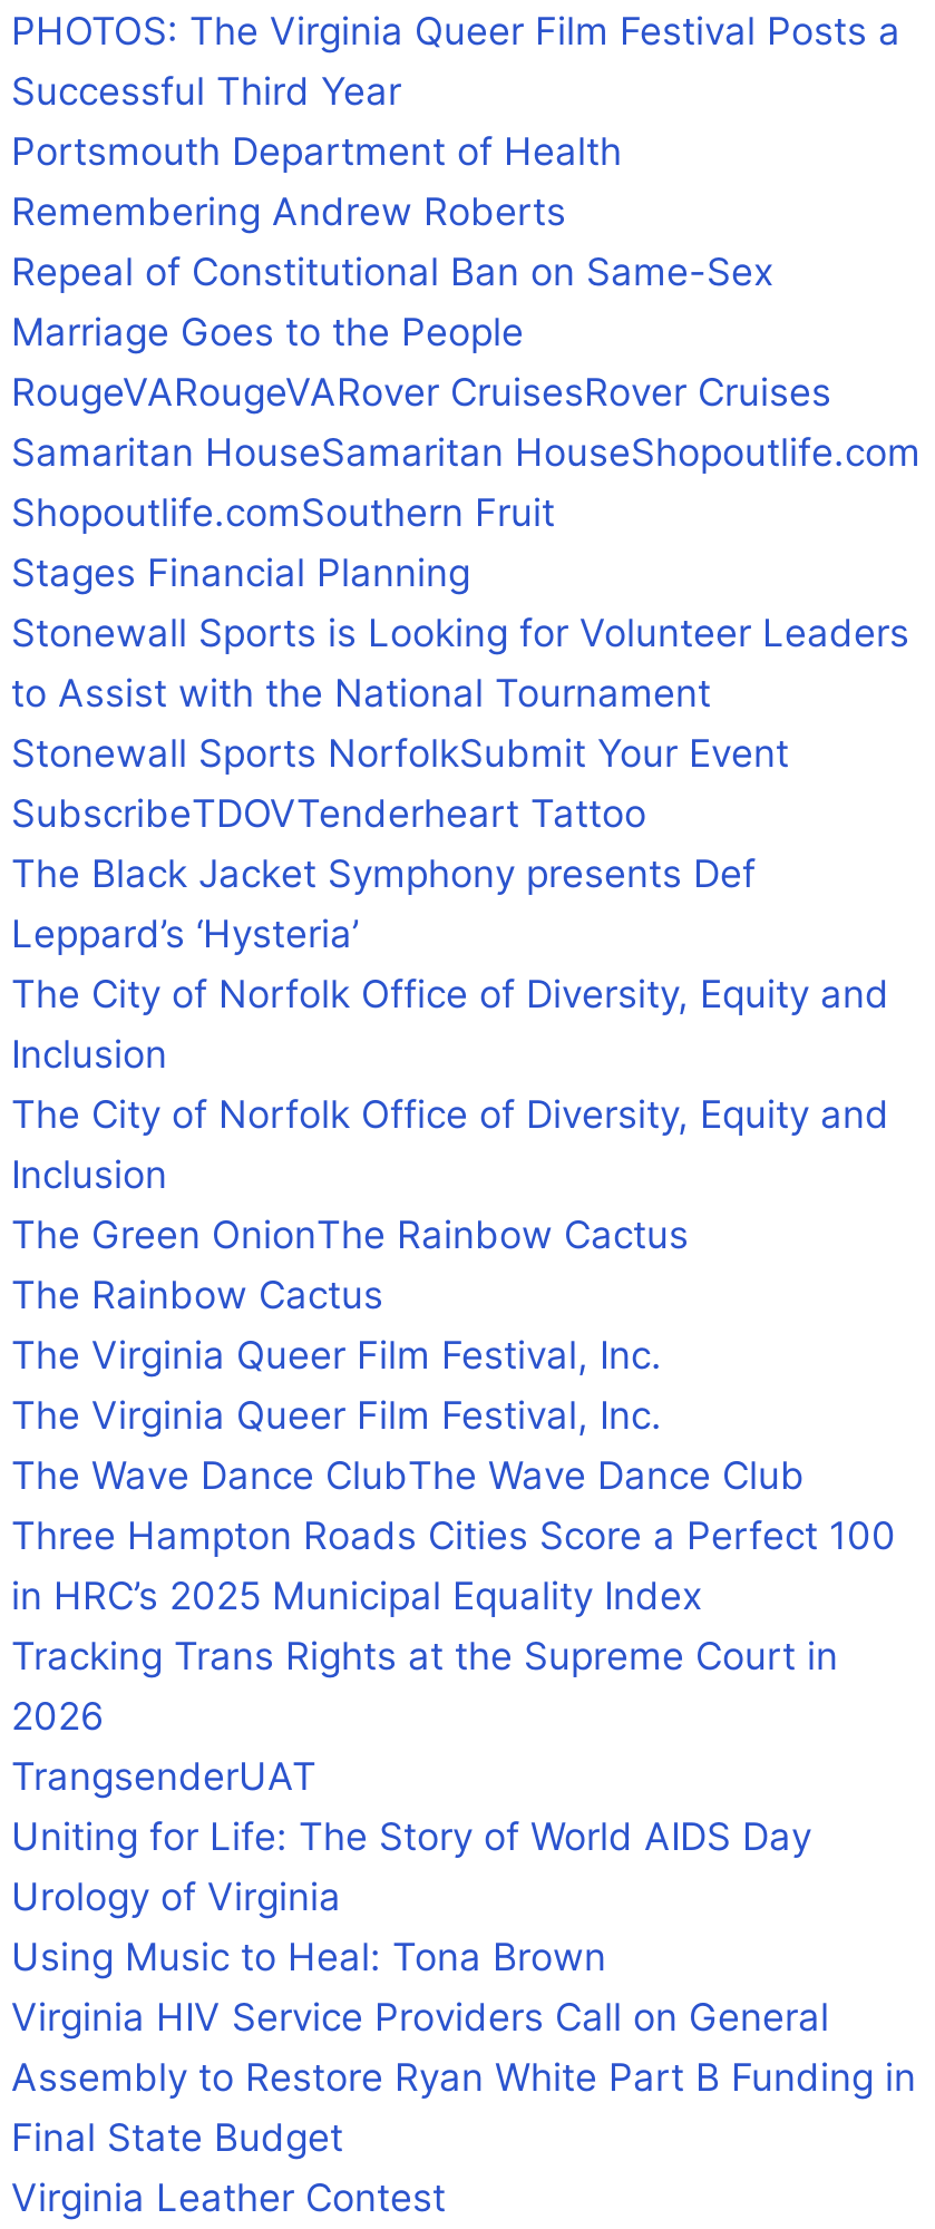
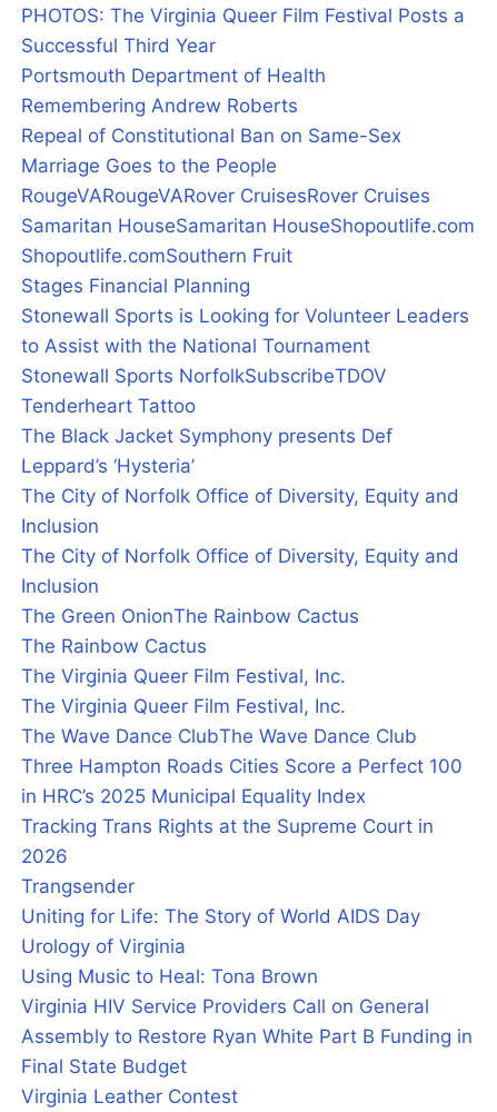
- Stonewall Sports NorfolkSubmit Your Event
- SubscribeTDOVTenderheart Tattoo
+ Stonewall Sports NorfolkSubscribeTDOV
+ Tenderheart Tattoo

- TrangsenderUAT
+ Trangsender
